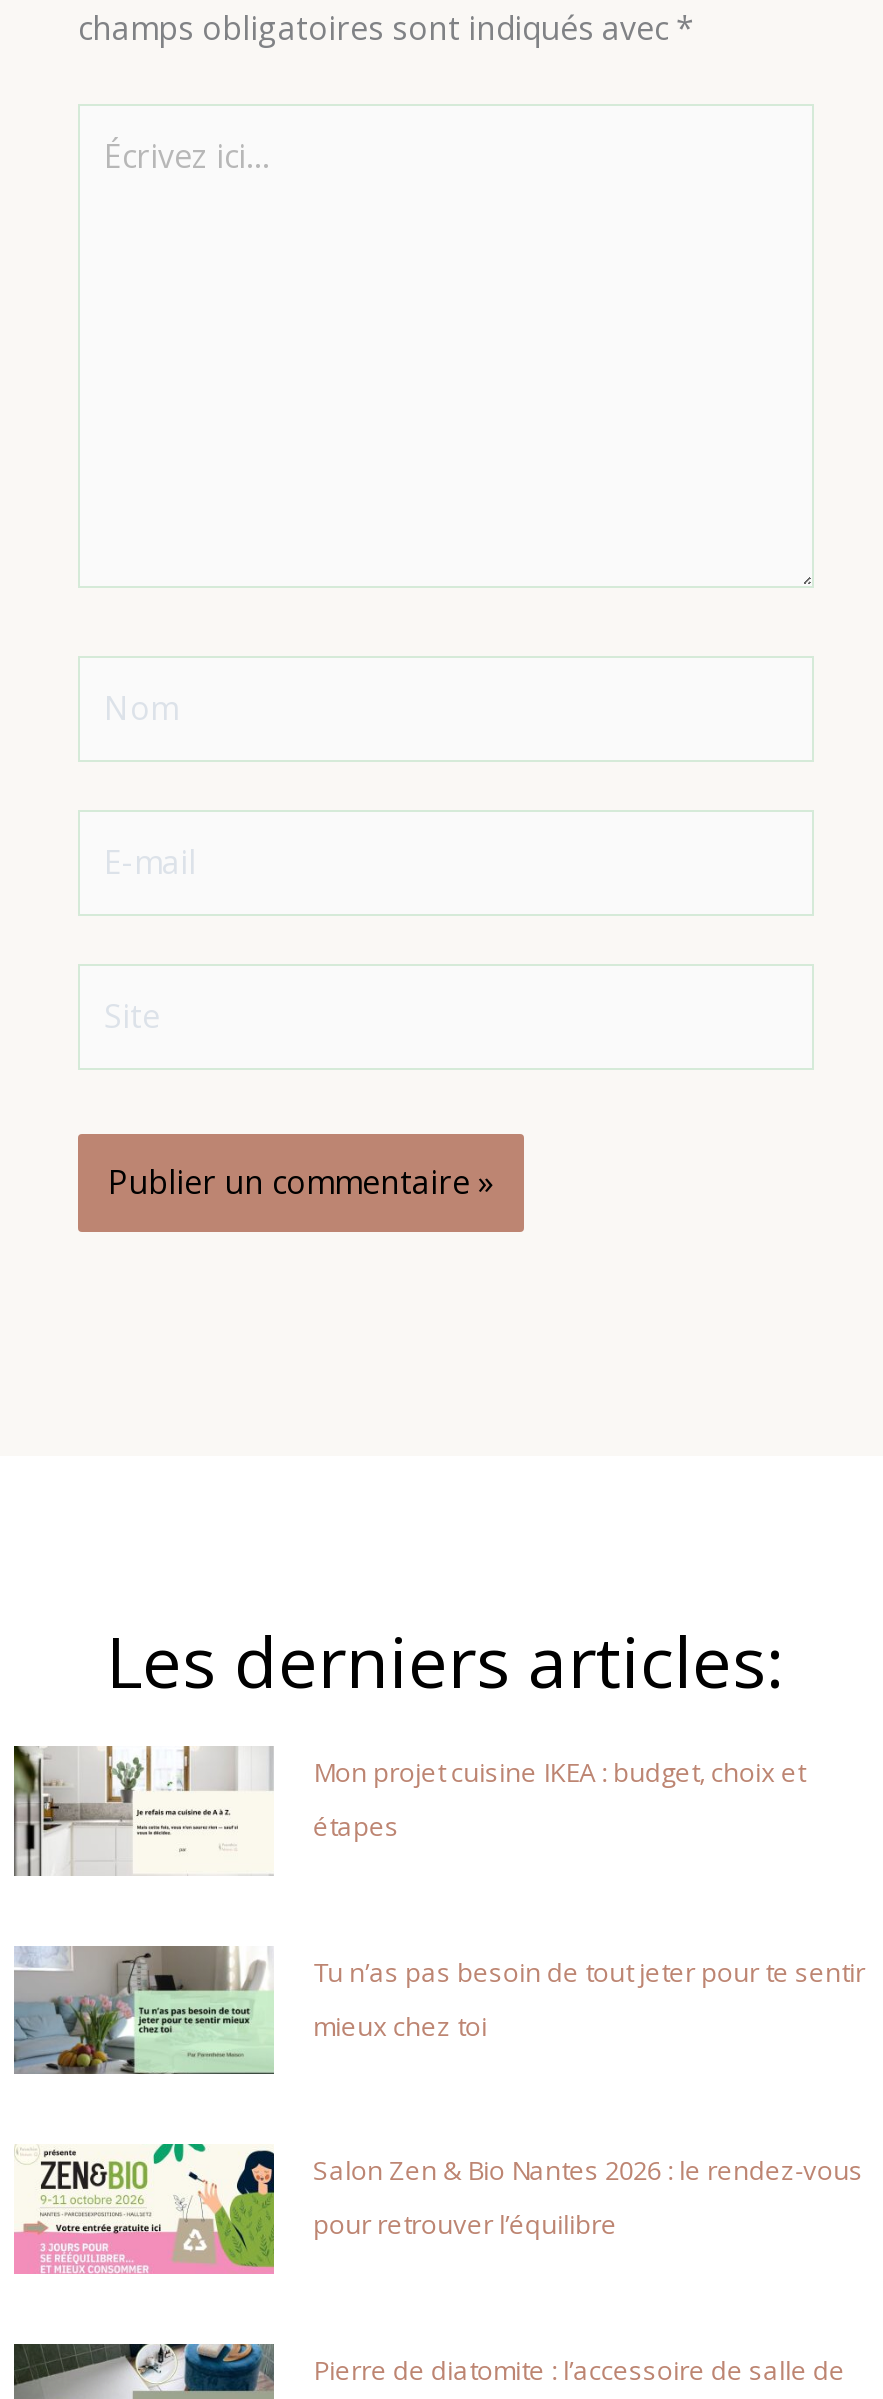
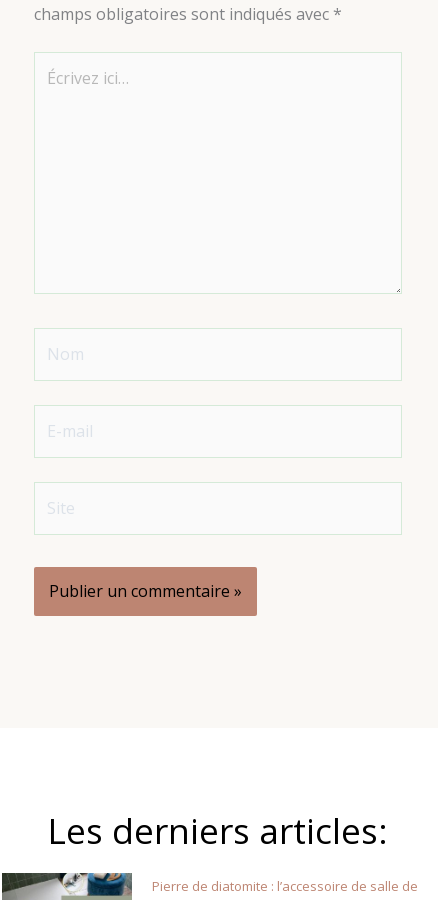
- [image]
- Mon projet cuisine IKEA : budget, choix et
- étapes

- [image]
- Tu n’as pas besoin de tout jeter pour te sentir
- mieux chez toi

- [image]
- Salon Zen & Bio Nantes 2026 : le rendez-vous
- pour retrouver l’équilibre
